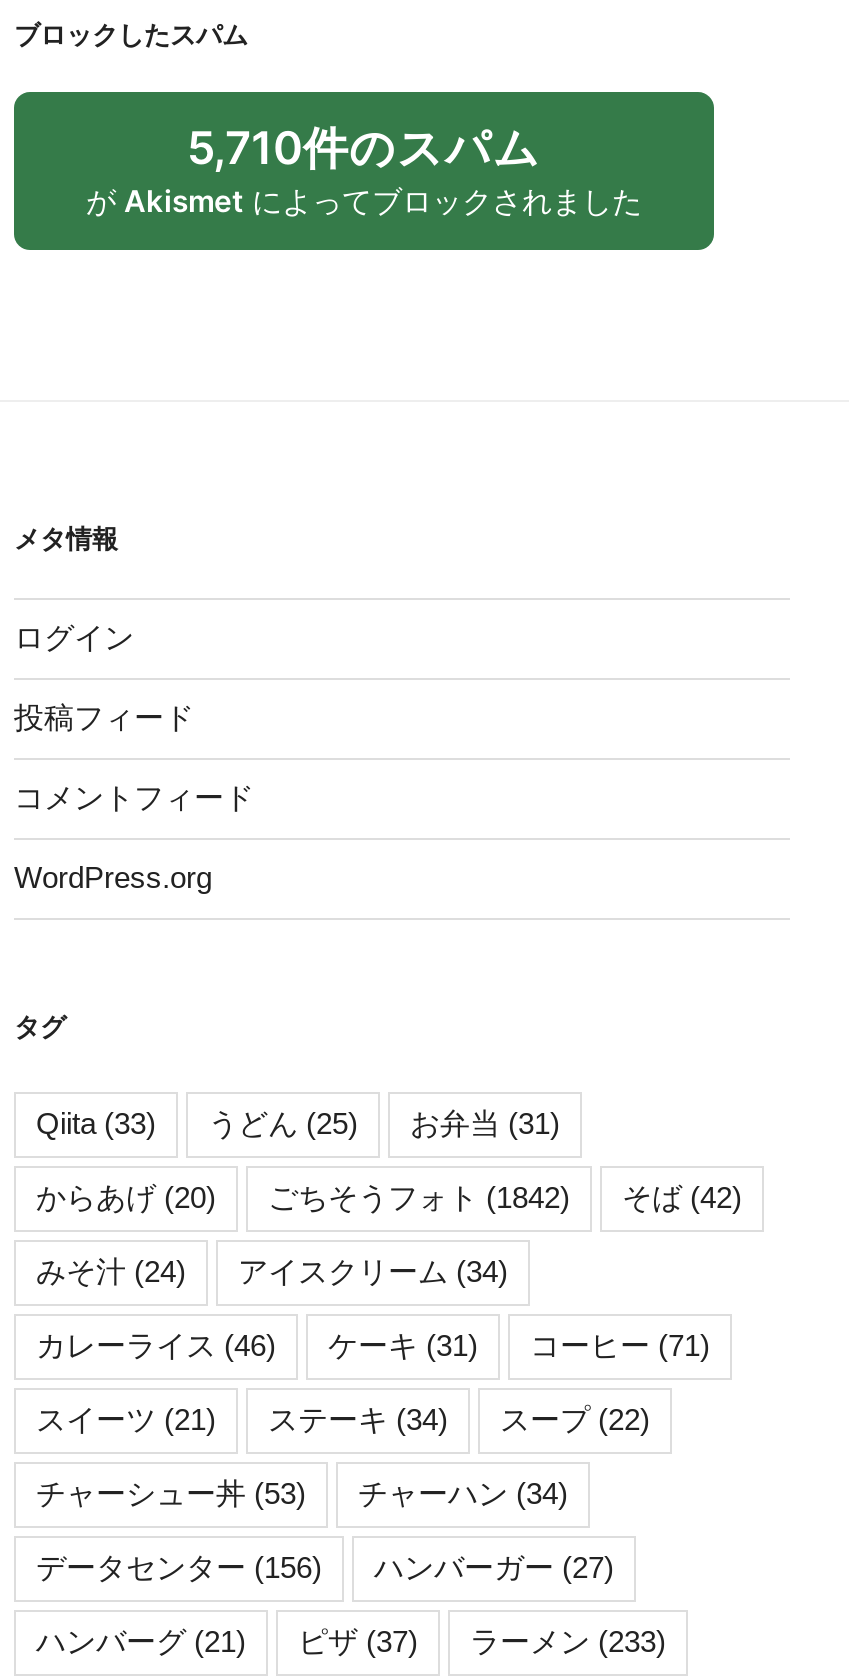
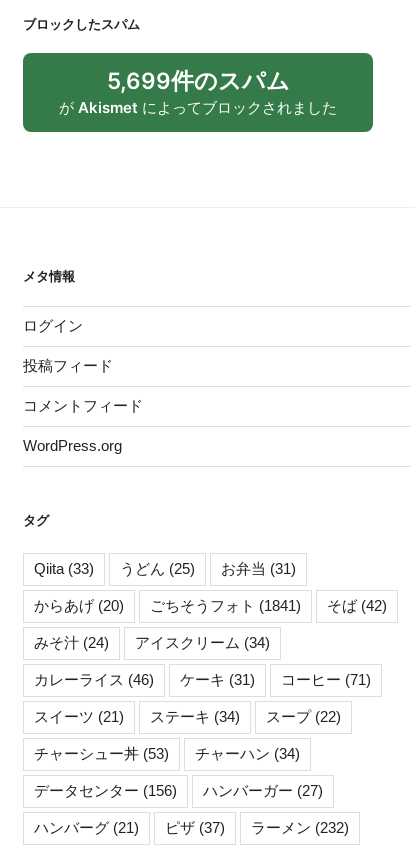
- 5,710件のスパム
+ 5,699件のスパム

- ごちそうフォト(1842)
+ ごちそうフォト(1841)

- ハンバーグ(21) ピザ(37) ラーメン(233)
+ ハンバーグ(21) ピザ(37) ラーメン(232)
